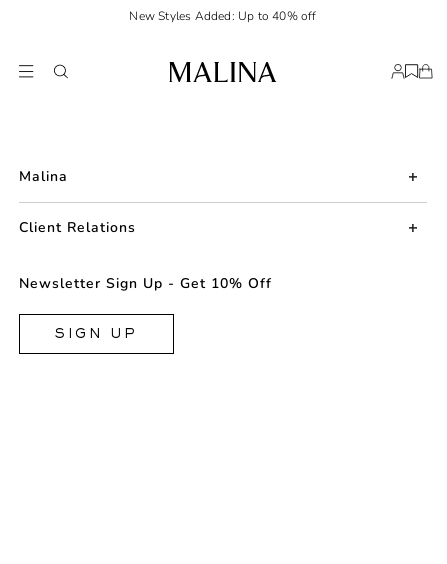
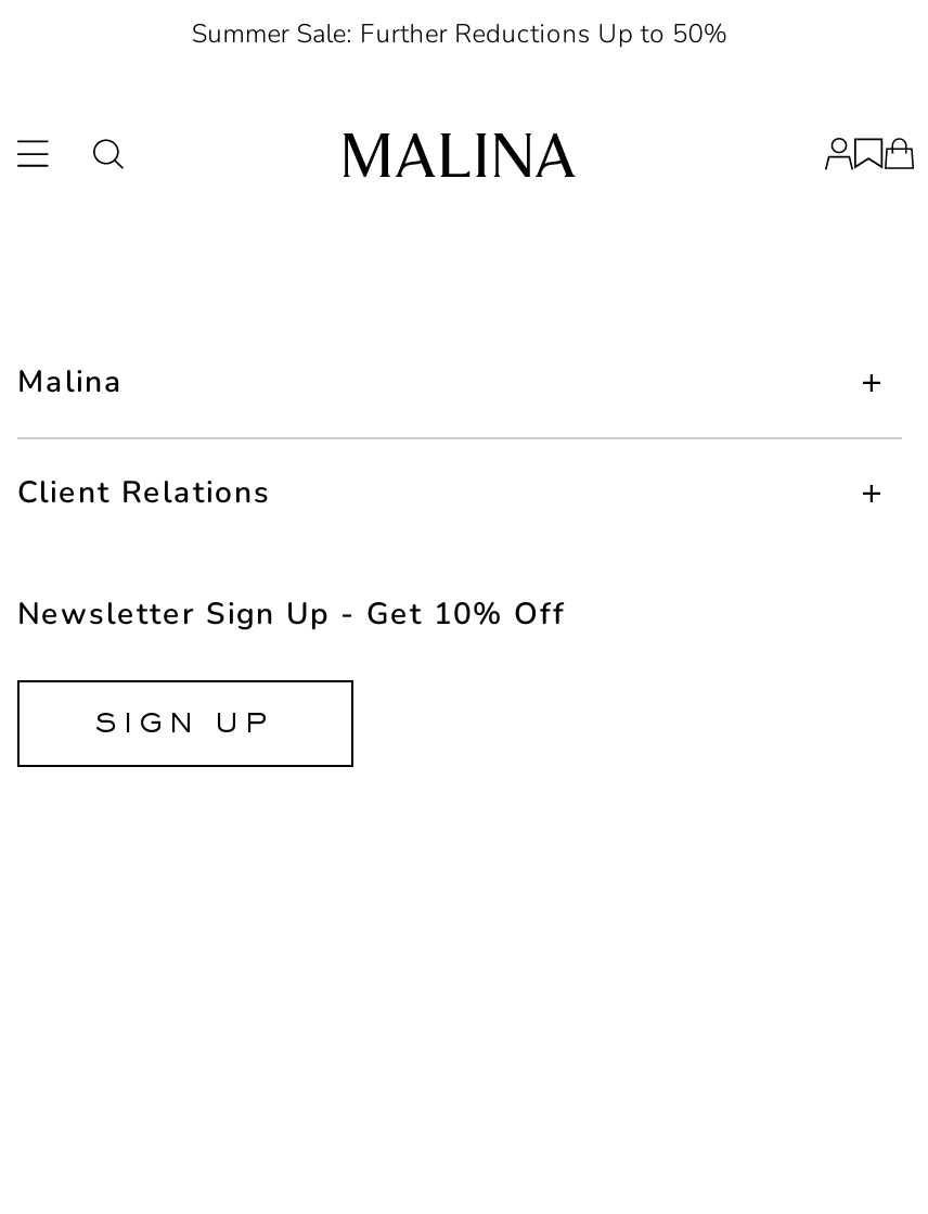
- New Styles Added: Up to 40% off
+ Summer Sale: Further Reductions Up to 50%
